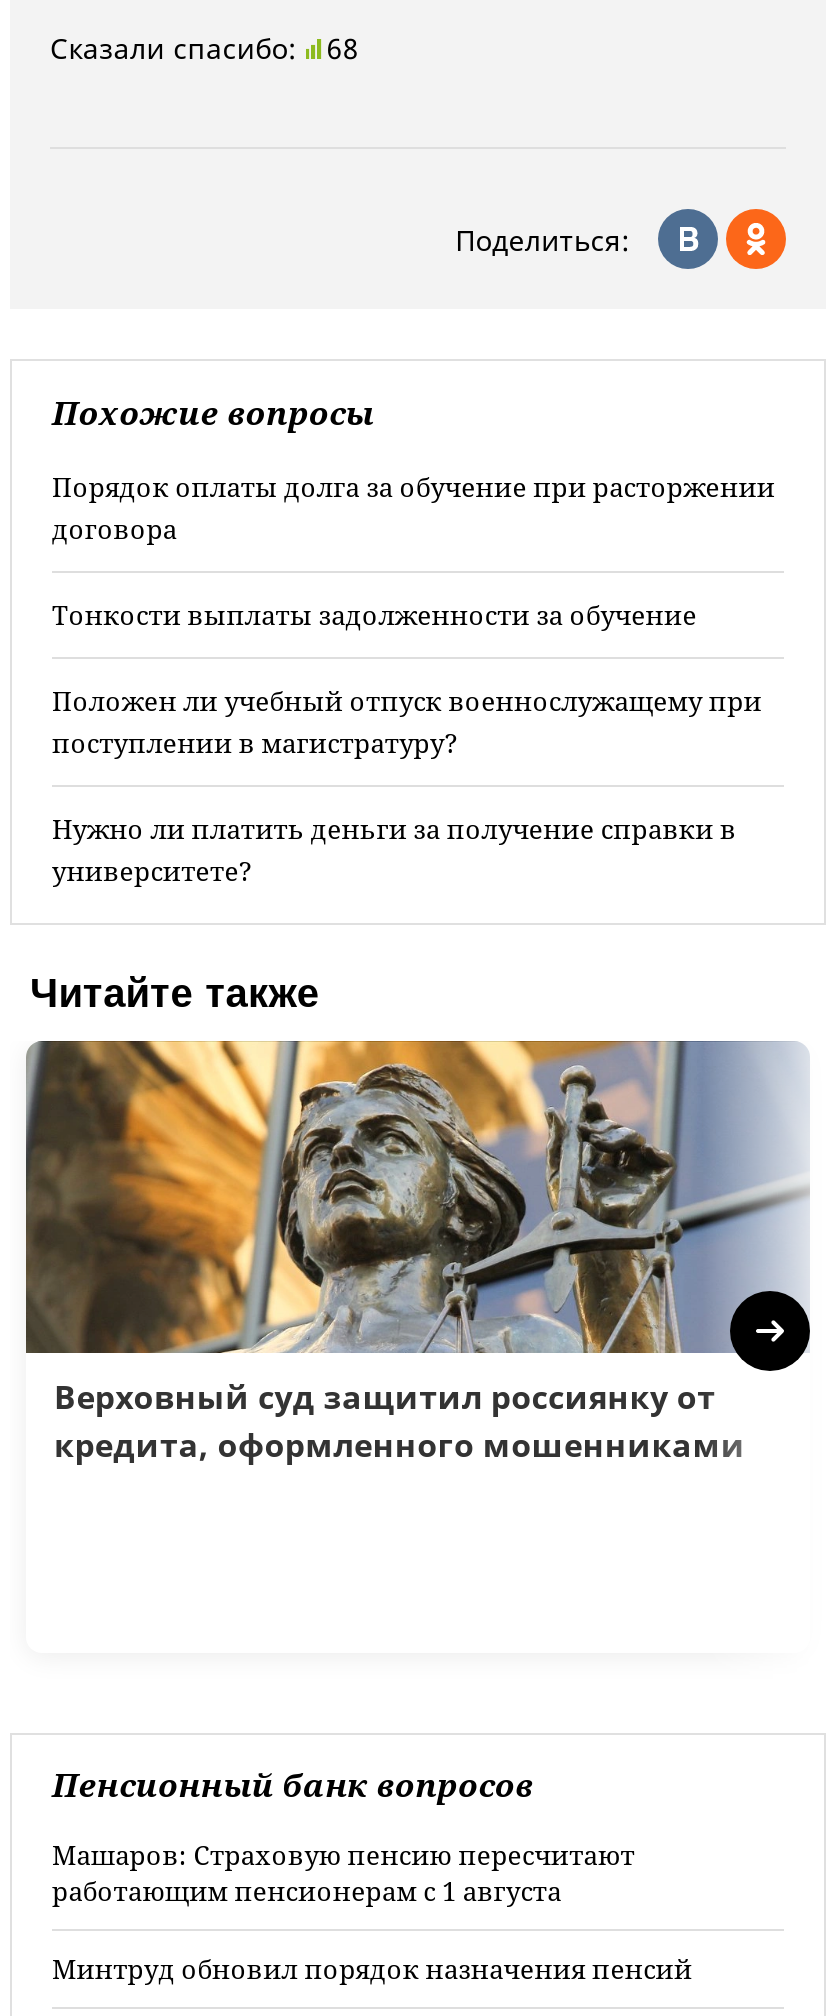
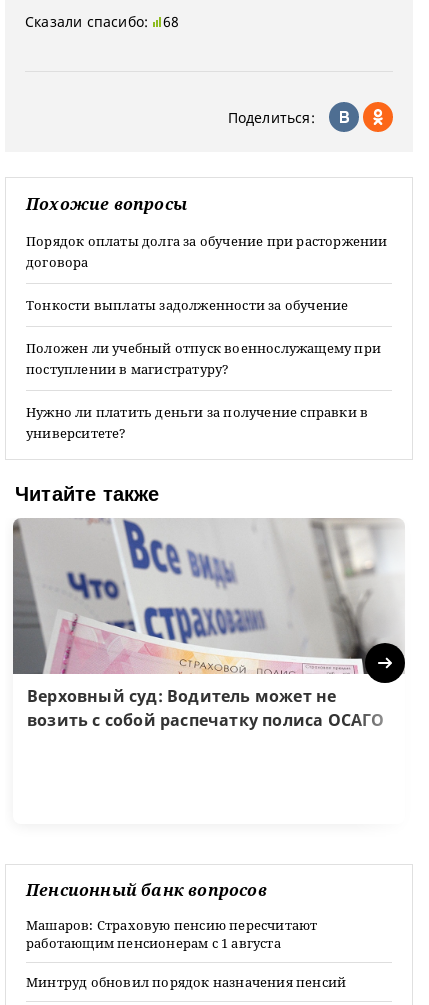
- [image]
- Верховный суд защитил россиянку от
- кредита, оформленного мошенниками
+ [image]
+ Верховный суд: Водитель может не
+ возить с собой распечатку полиса ОСАГО
